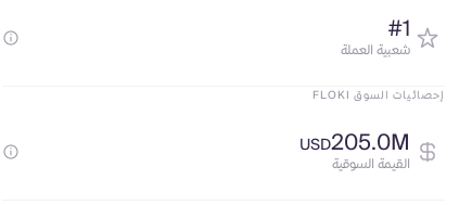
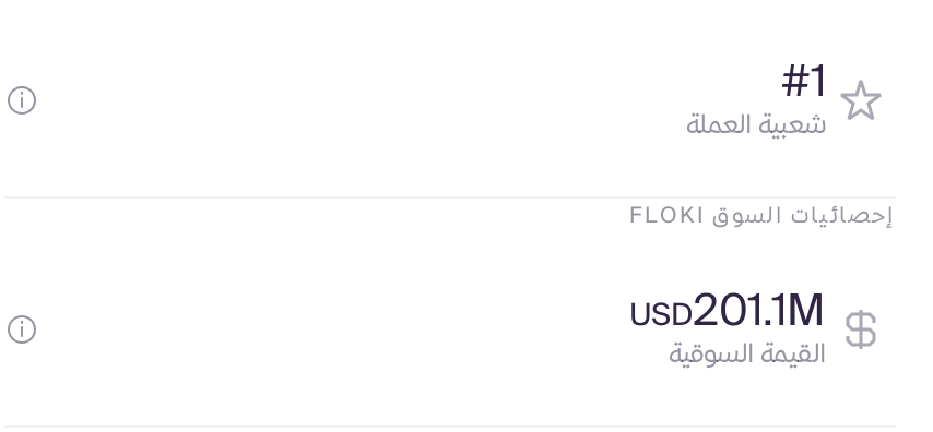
- USD 205.0M
+ USD 201.1M
